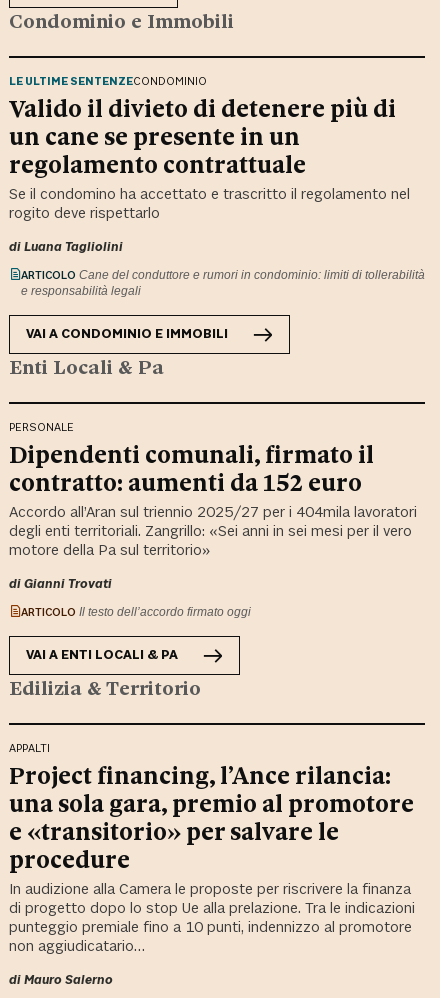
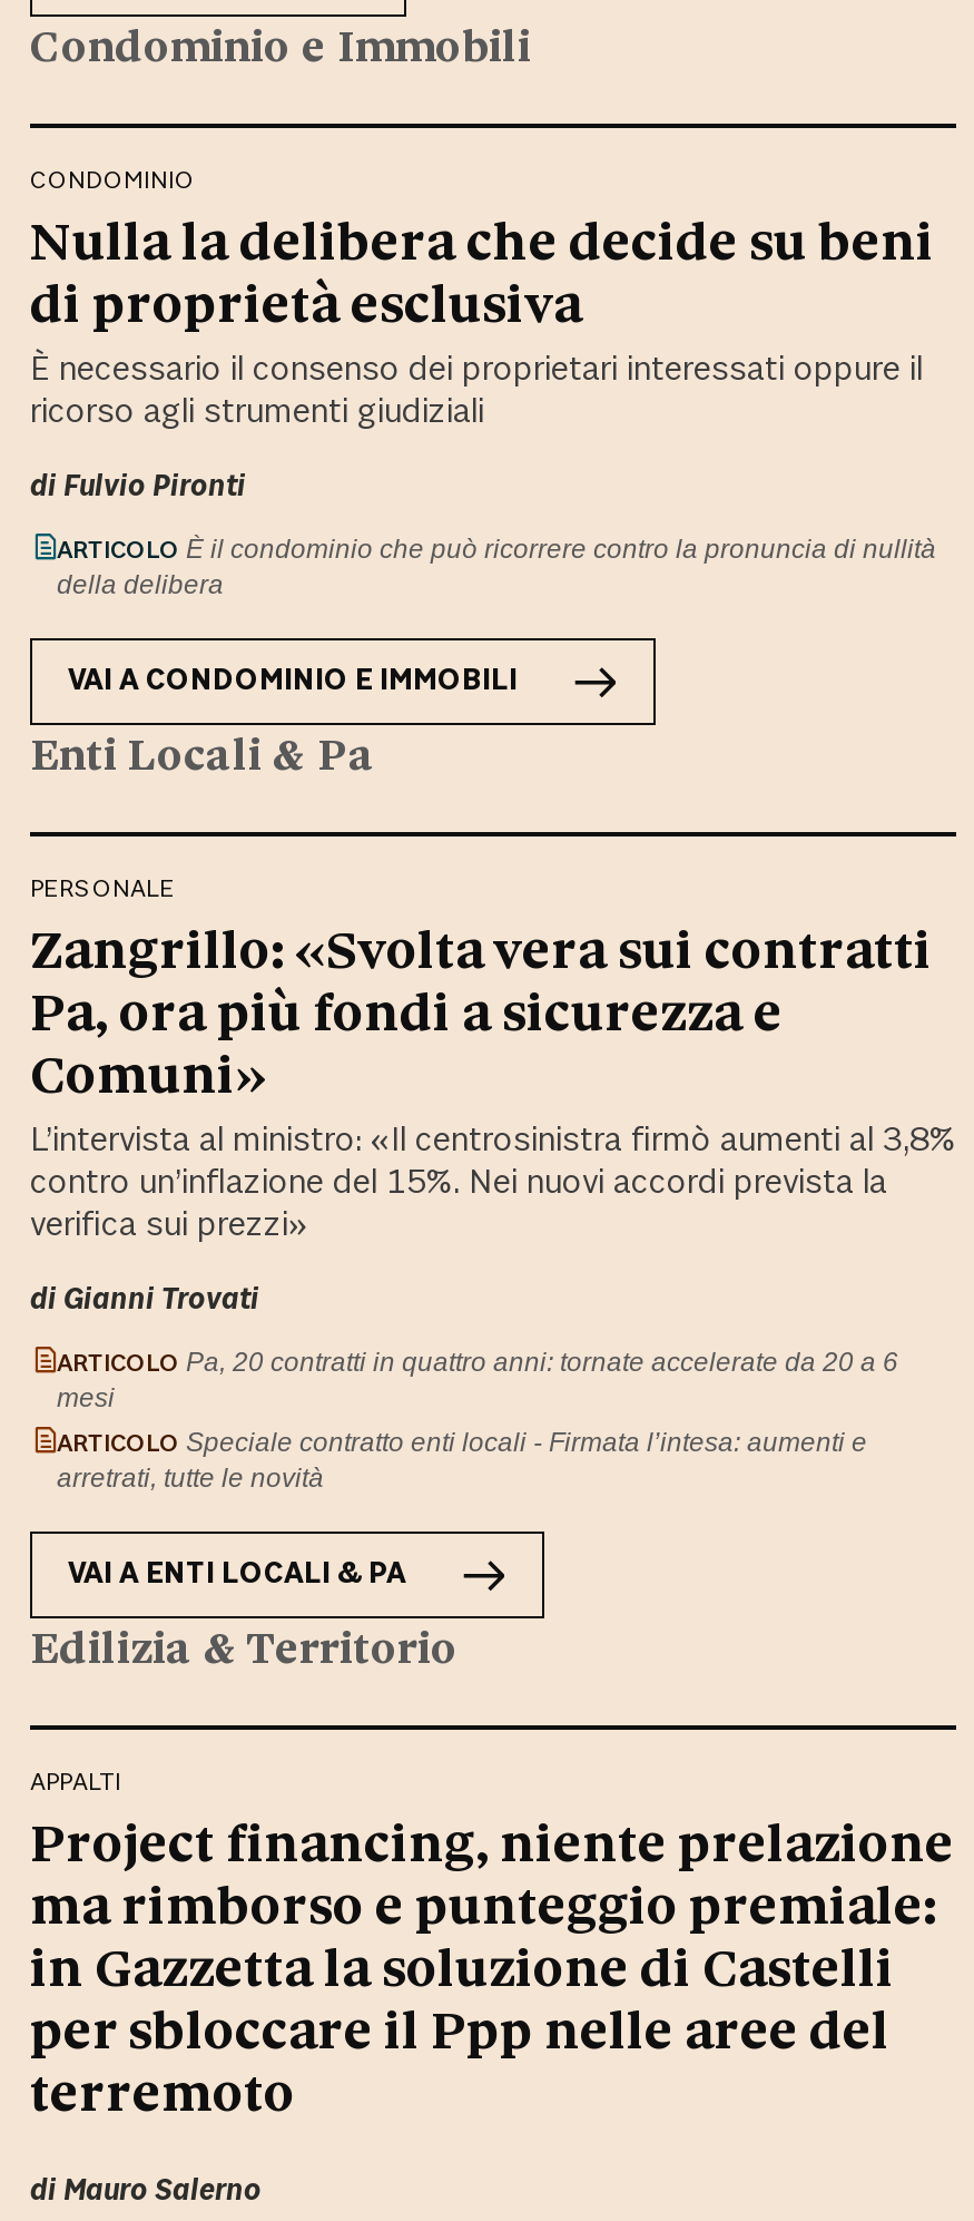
- LE ULTIME SENTENZECONDOMINIO
- Valido il divieto di detenere più di
- un cane se presente in un
- regolamento contrattuale
- Se il condomino ha accettato e trascritto il regolamento nel
- rogito deve rispettarlo
+ CONDOMINIO
+ Nulla la delibera che decide su beni
+ di proprietà esclusiva
+ È necessario il consenso dei proprietari interessati oppure il
+ ricorso agli strumenti giudiziali

- di Luana Tagliolini
+ di Fulvio Pironti

- ARTICOLO Cane del conduttore e rumori in condominio: limiti di tollerabilità
- e responsabilità legali
+ ARTICOLO È il condominio che può ricorrere contro la pronuncia di nullità
+ della delibera

moved up: VAI A CONDOMINIO E IMMOBILI | Enti Locali & Pa | PERSONALE

- Dipendenti comunali, firmato il
- contratto: aumenti da 152 euro
- Accordo all’Aran sul triennio 2025/27 per i 404mila lavoratori
- degli enti territoriali. Zangrillo: «Sei anni in sei mesi per il vero
- motore della Pa sul territorio»
+ Zangrillo: «Svolta vera sui contratti
+ Pa, ora più fondi a sicurezza e
+ Comuni»
+ L’intervista al ministro: «Il centrosinistra firmò aumenti al 3,8%
+ contro un’inflazione del 15%. Nei nuovi accordi prevista la
+ verifica sui prezzi»

- ARTICOLO Il testo dell’accordo firmato oggi
+ ARTICOLO Pa, 20 contratti in quattro anni: tornate accelerate da 20 a 6
+ mesi
+ ARTICOLO Speciale contratto enti locali - Firmata l’intesa: aumenti e
+ arretrati, tutte le novità

moved down: VAI A ENTI LOCALI & PA | Edilizia & Territorio | APPALTI

- Project financing, l’Ance rilancia:
- una sola gara, premio al promotore
- e «transitorio» per salvare le
- procedure
- In audizione alla Camera le proposte per riscrivere la finanza
- di progetto dopo lo stop Ue alla prelazione. Tra le indicazioni
- punteggio premiale fino a 10 punti, indennizzo al promotore
- non aggiudicatario…
+ Project financing, niente prelazione
+ ma rimborso e punteggio premiale:
+ in Gazzetta la soluzione di Castelli
+ per sbloccare il Ppp nelle aree del
+ terremoto
